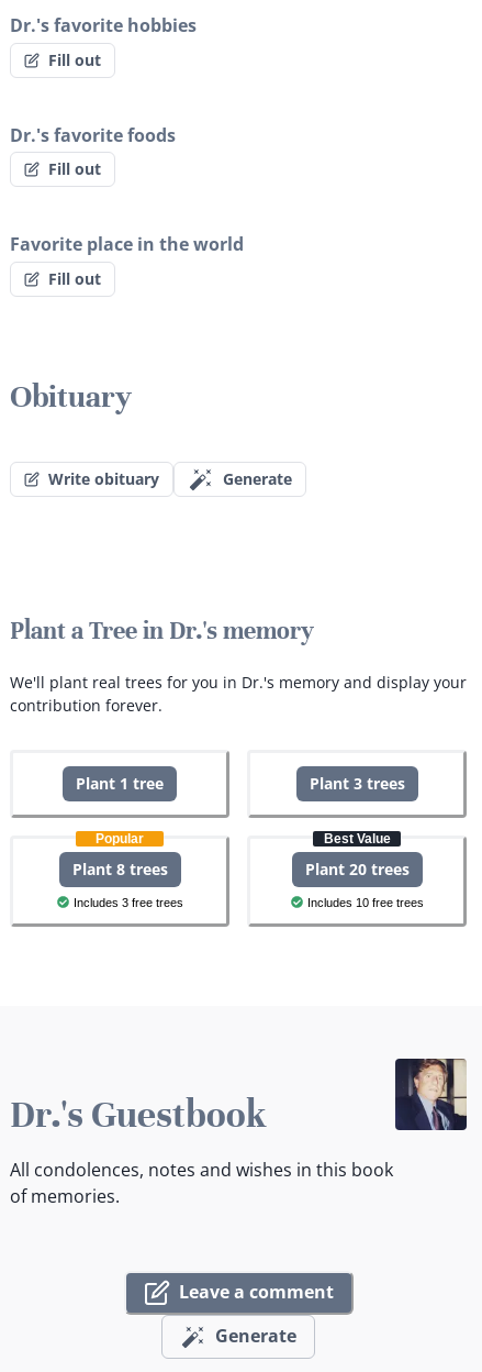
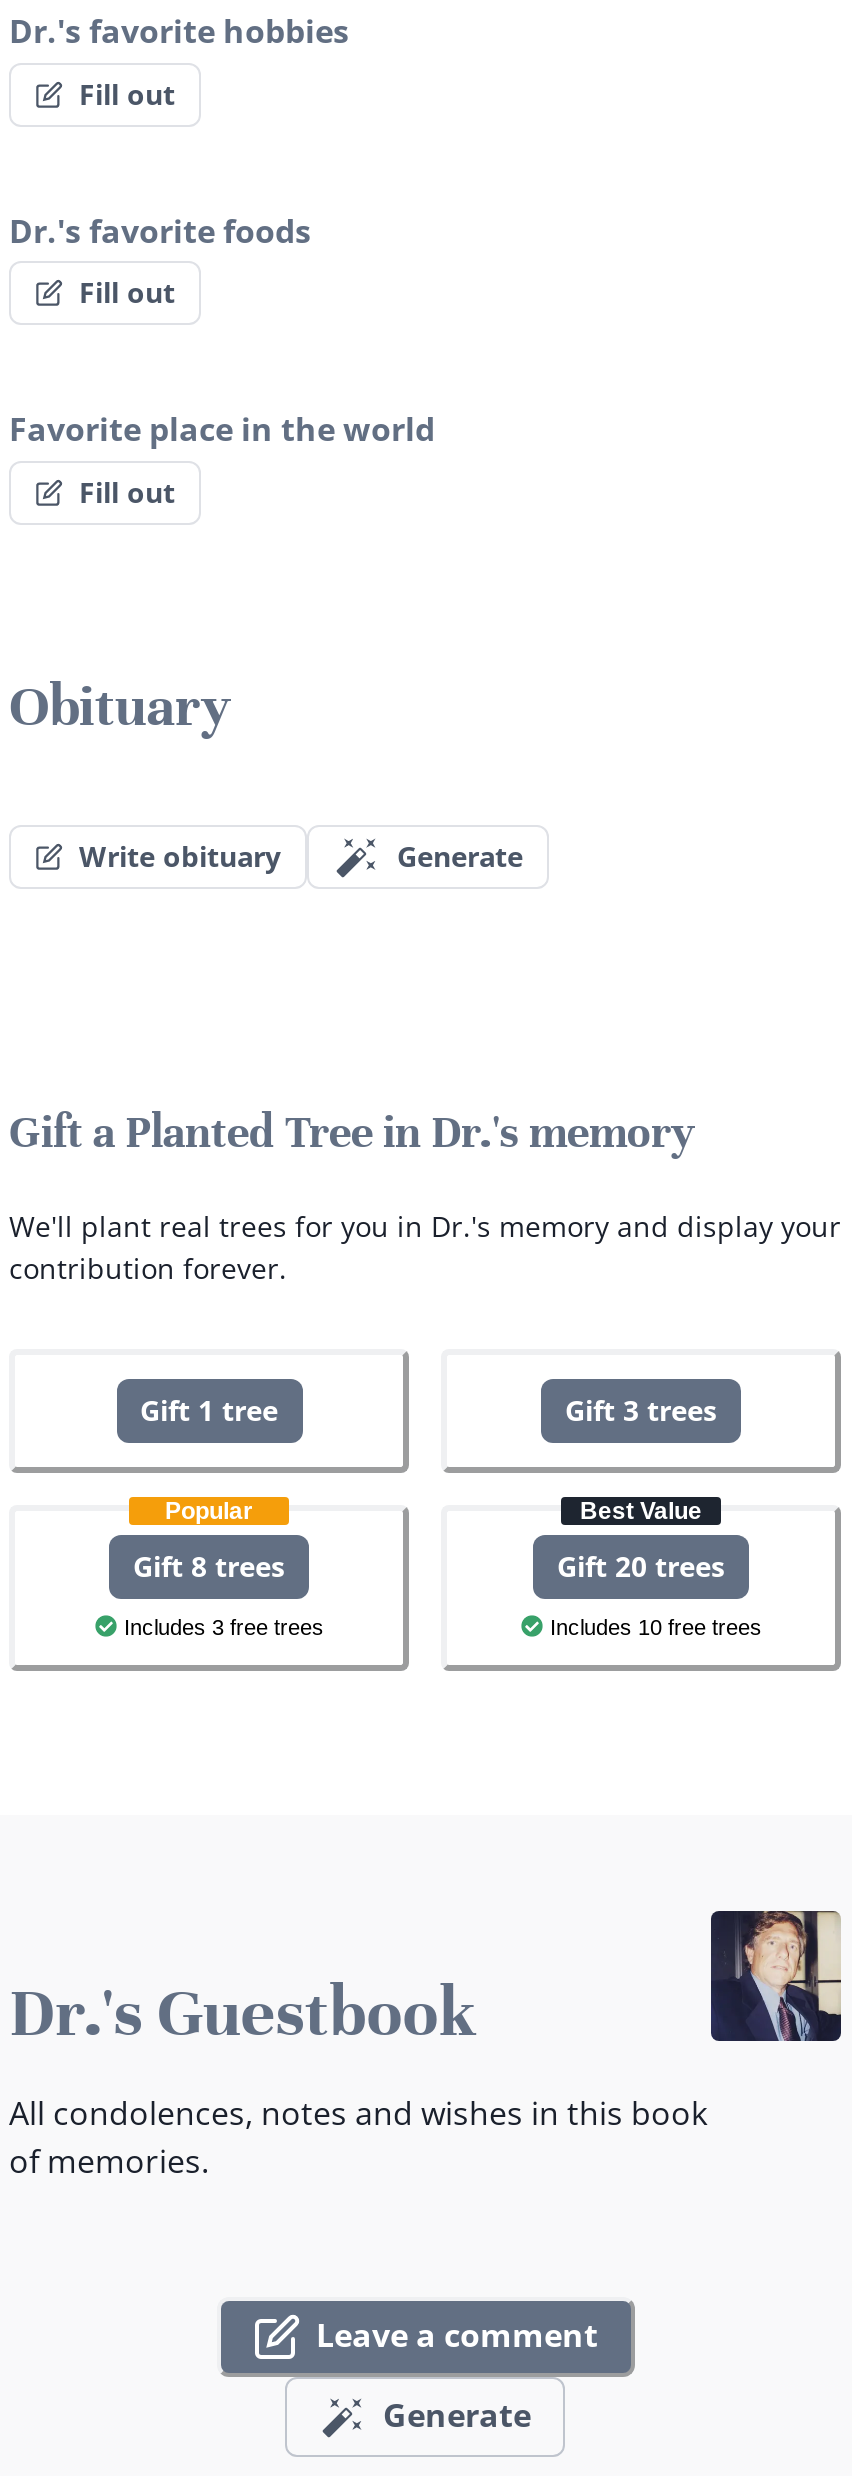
- Plant a Tree in Dr.'s memory
+ Gift a Planted Tree in Dr.'s memory

- Plant 1 tree
+ Gift 1 tree

- Plant 3 trees
+ Gift 3 trees

- Plant 8 trees
+ Gift 8 trees

- Plant 20 trees
+ Gift 20 trees
